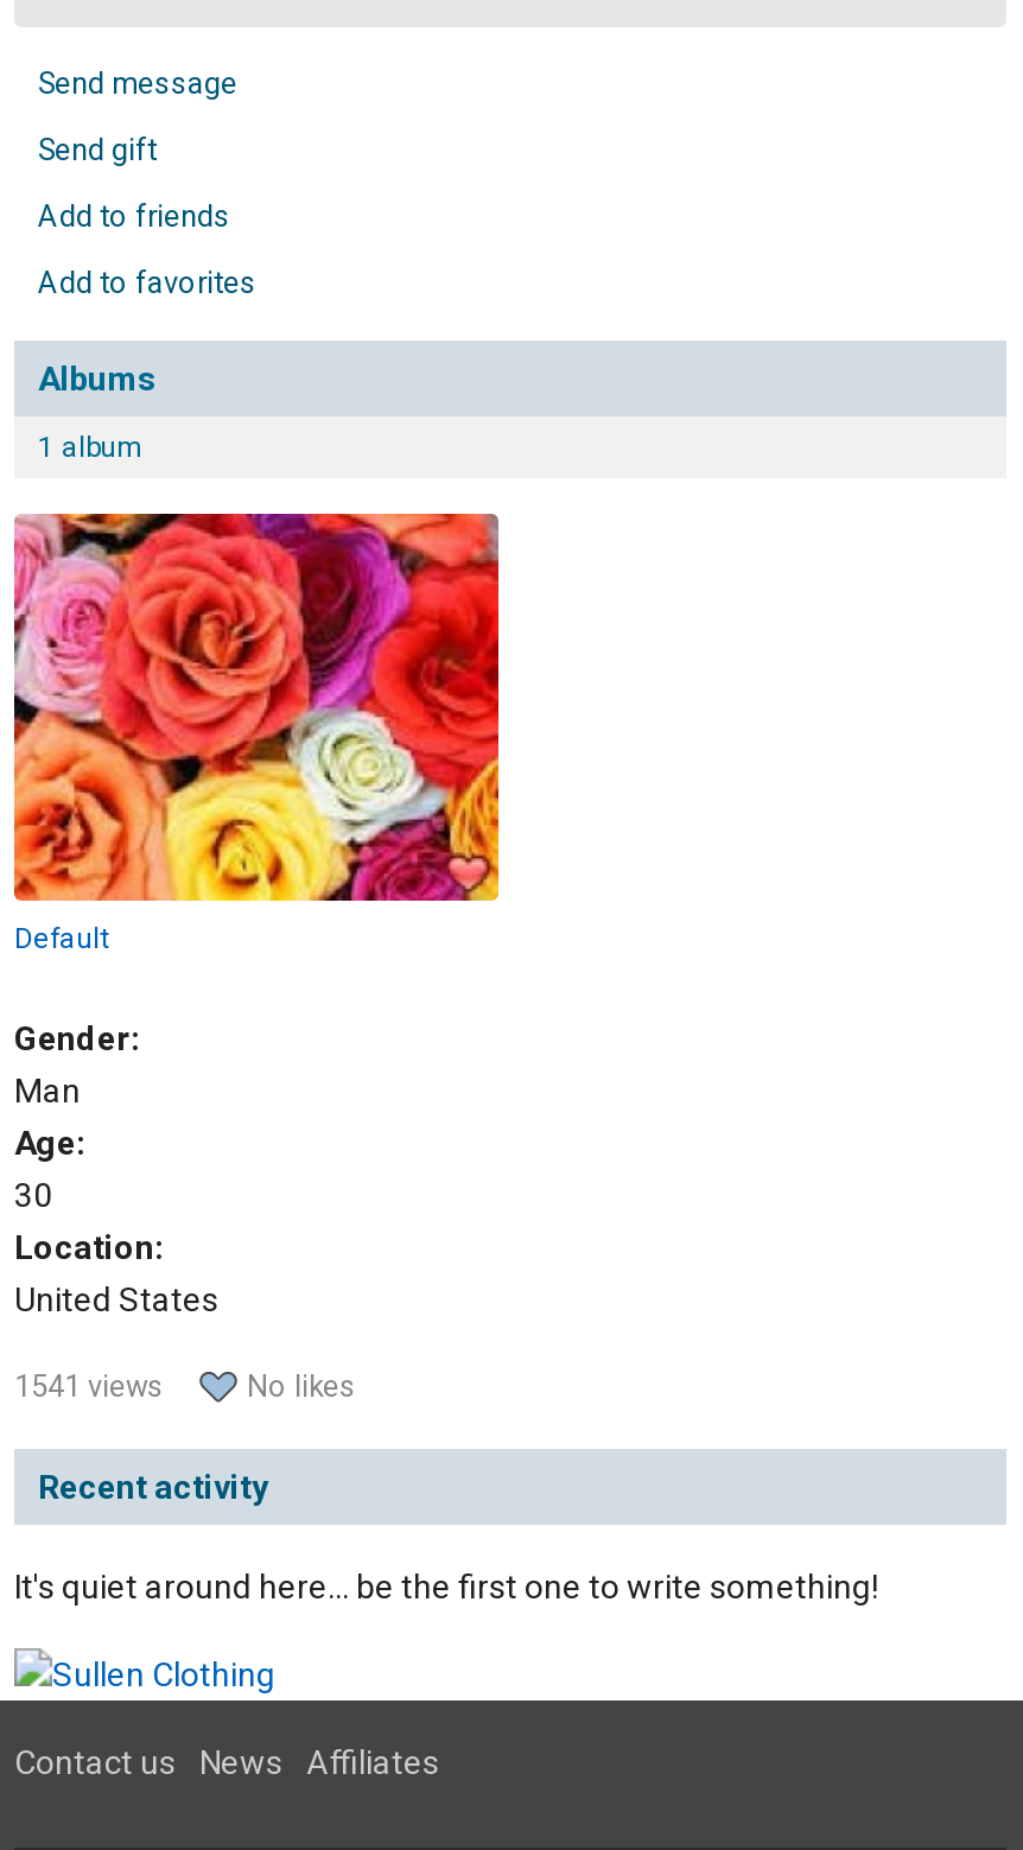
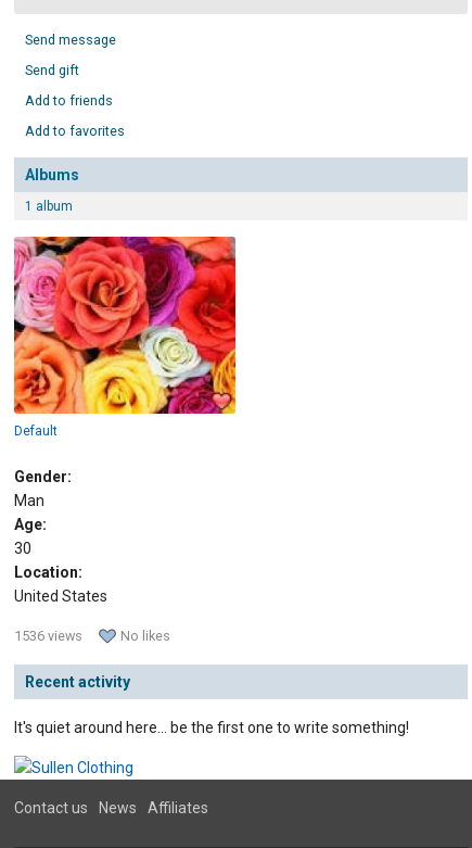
- 1541 views
+ 1536 views
